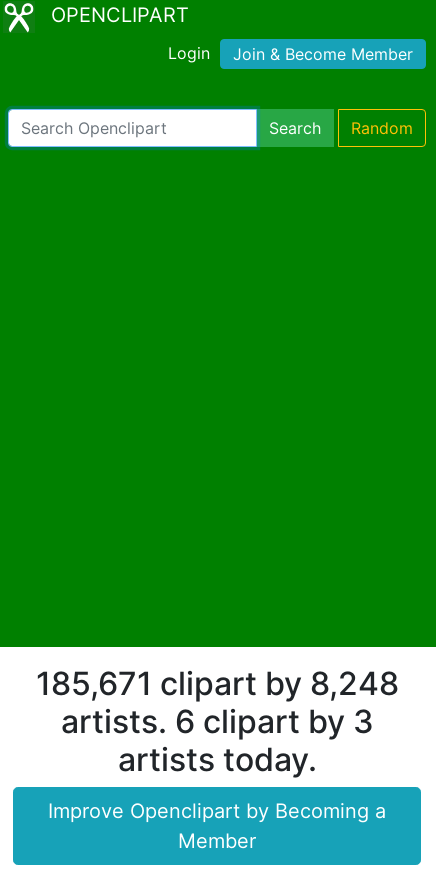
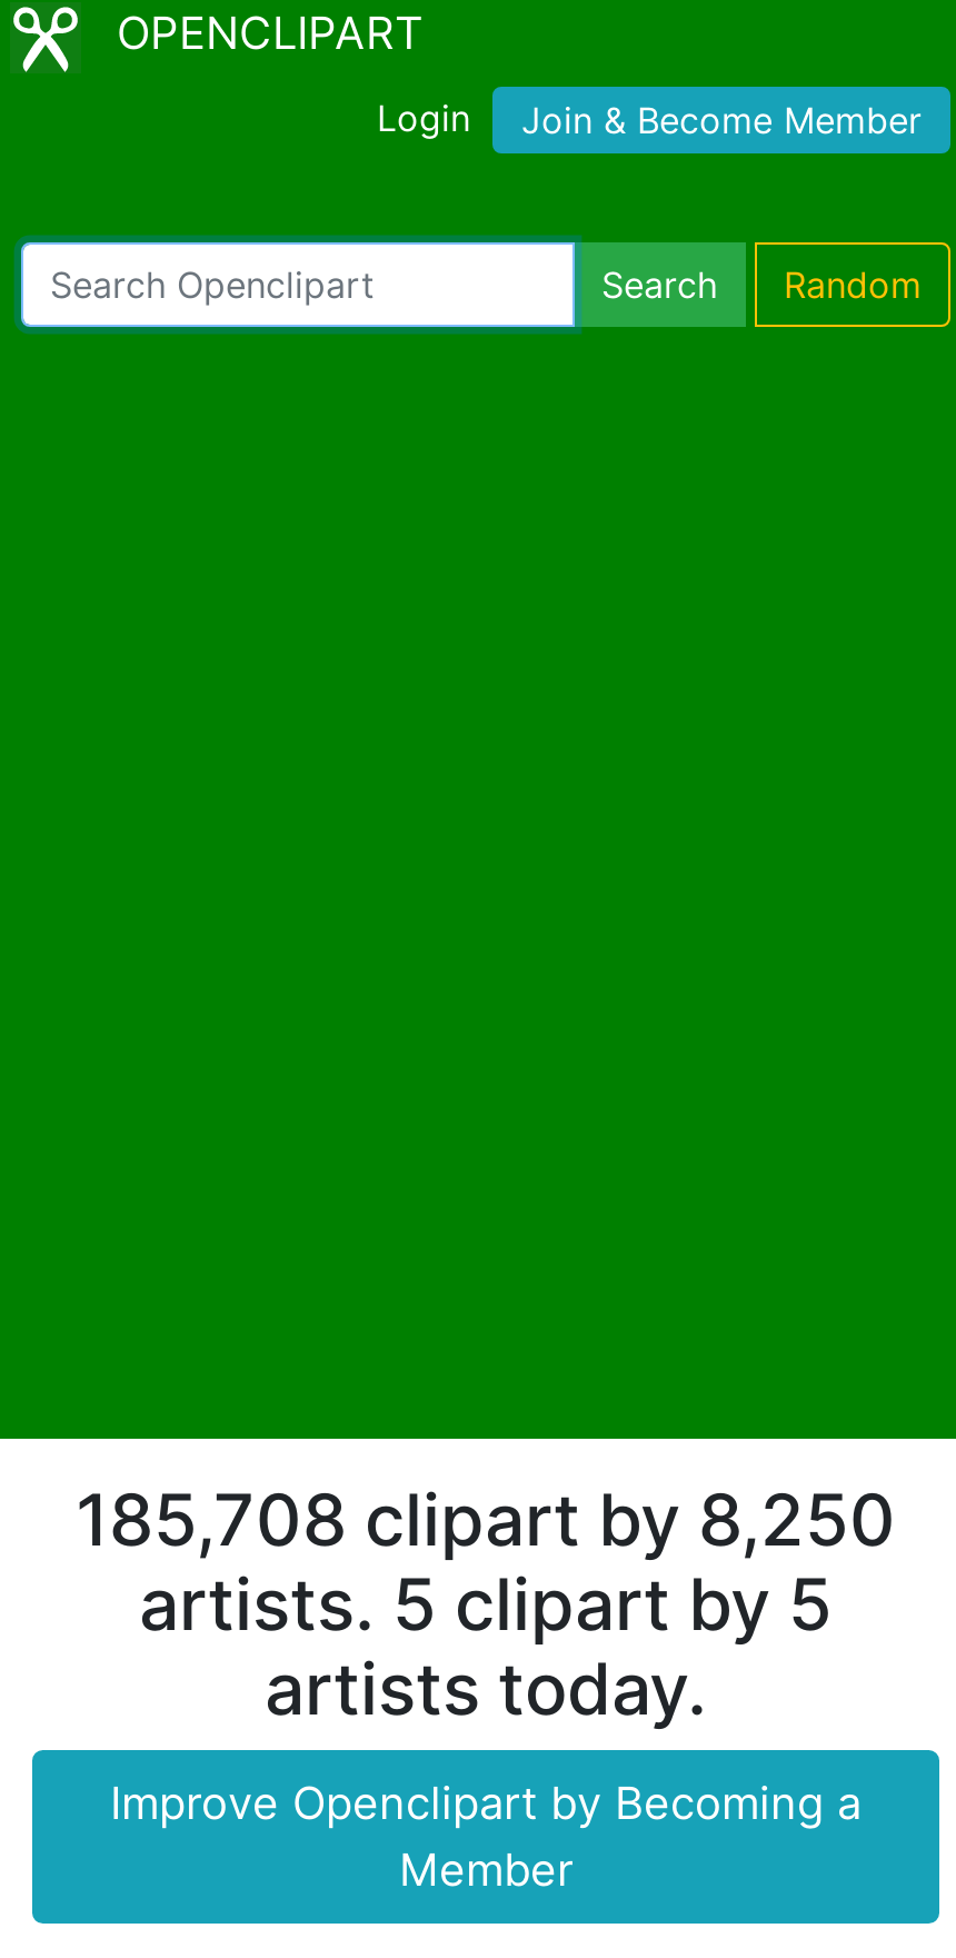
- 185,671 clipart by 8,248
+ 185,708 clipart by 8,250

- artists. 6 clipart by 3
+ artists. 5 clipart by 5
